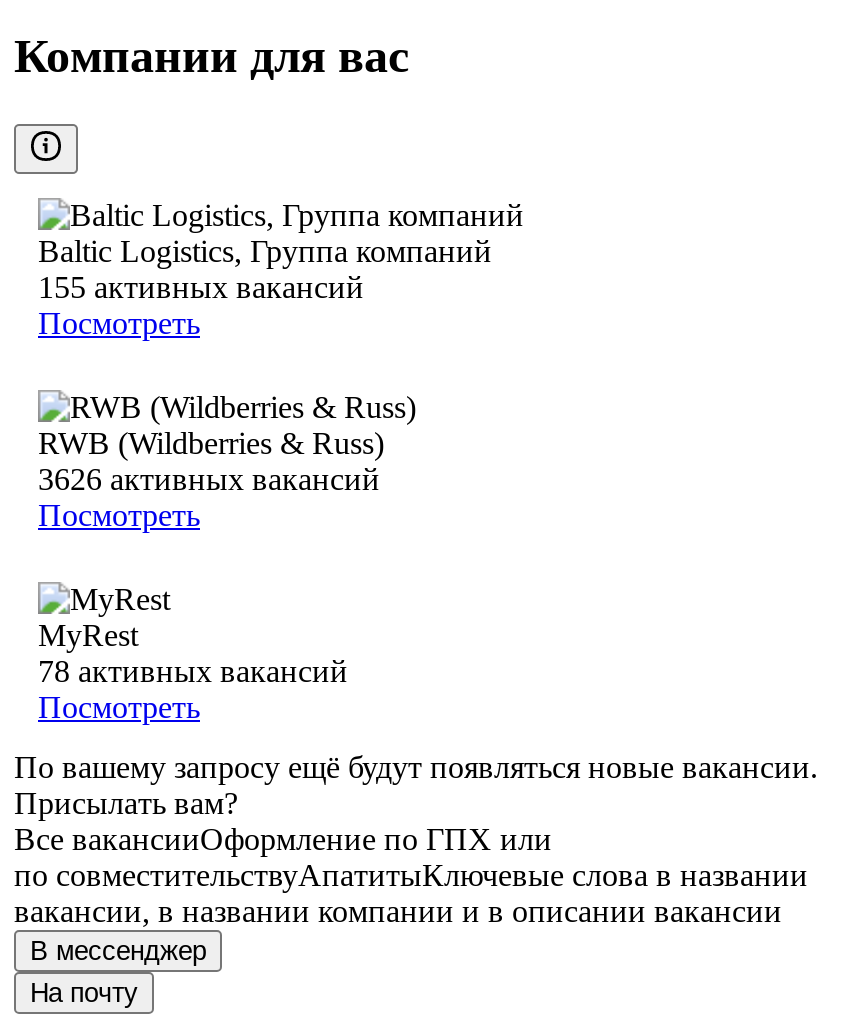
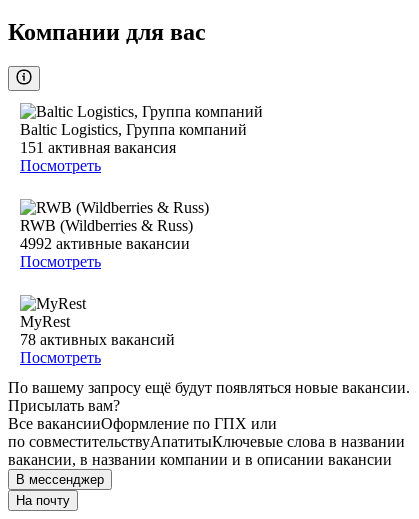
- 155 активных вакансий
+ 151 активная вакансия

- 3626 активных вакансий
+ 4992 активные вакансии
